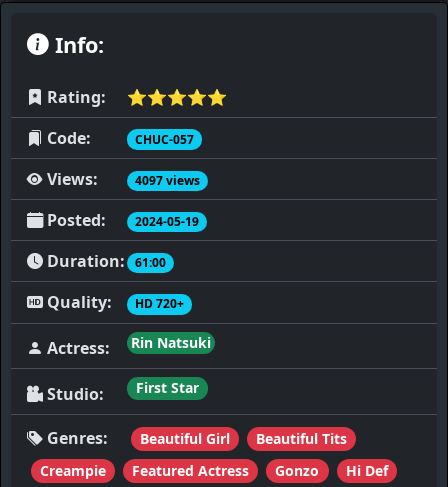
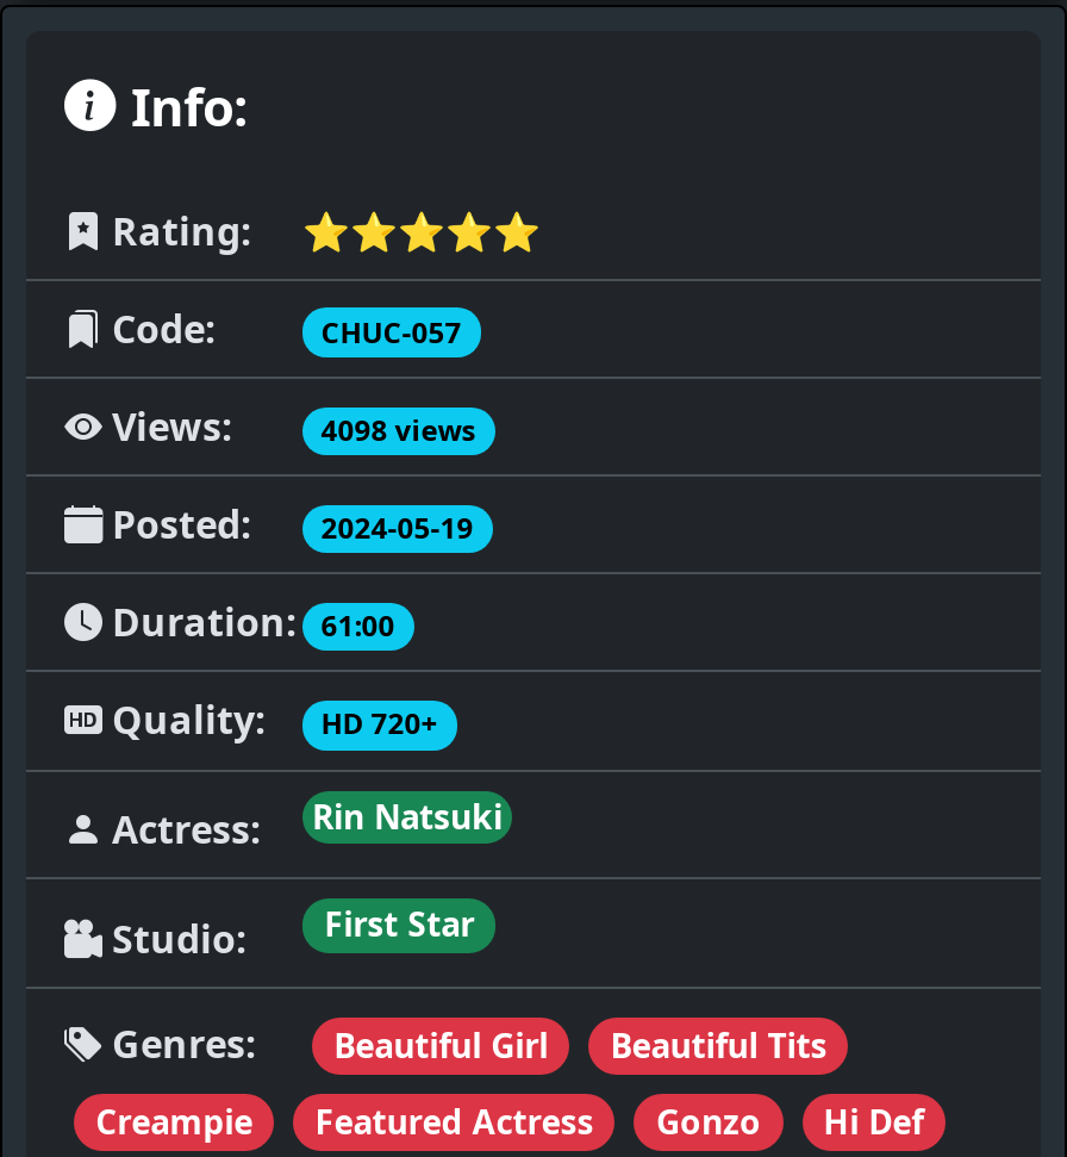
- 4097 views
+ 4098 views
